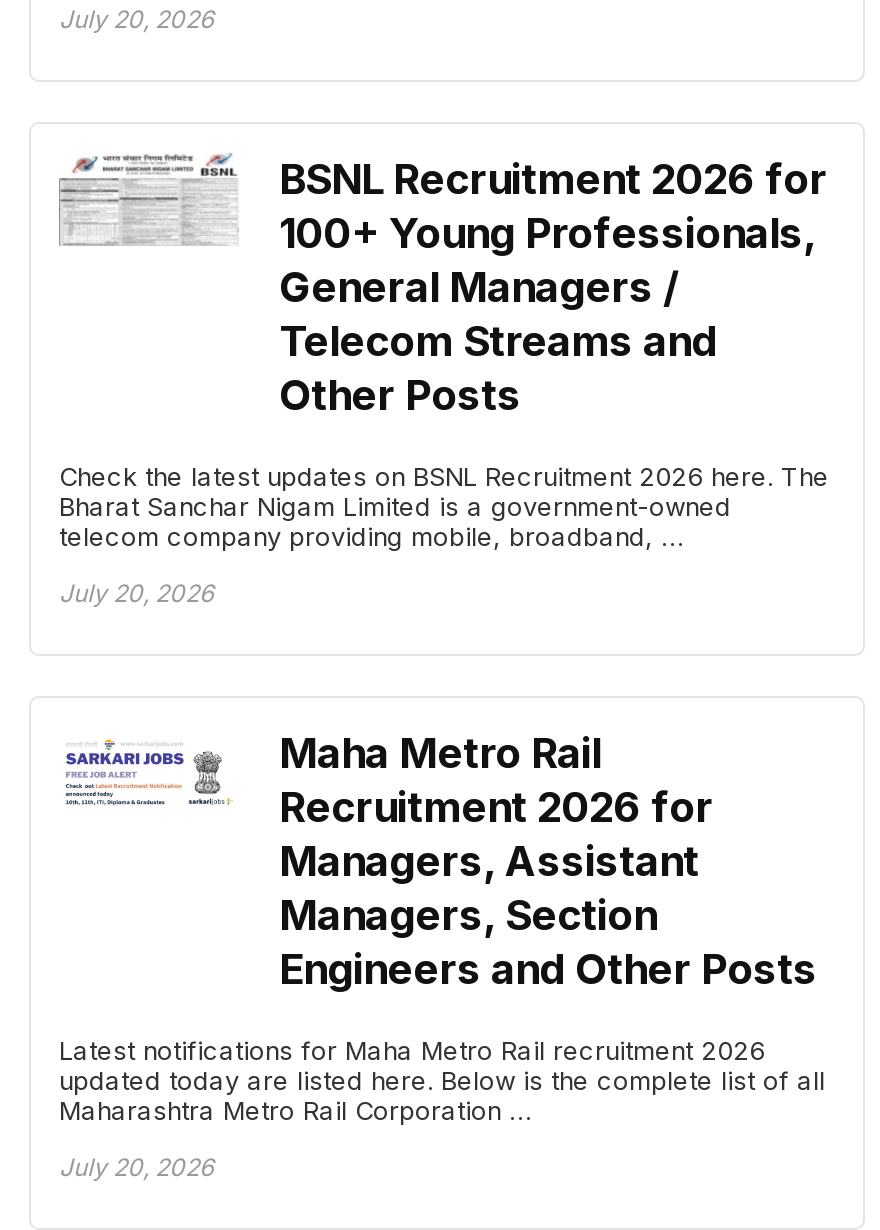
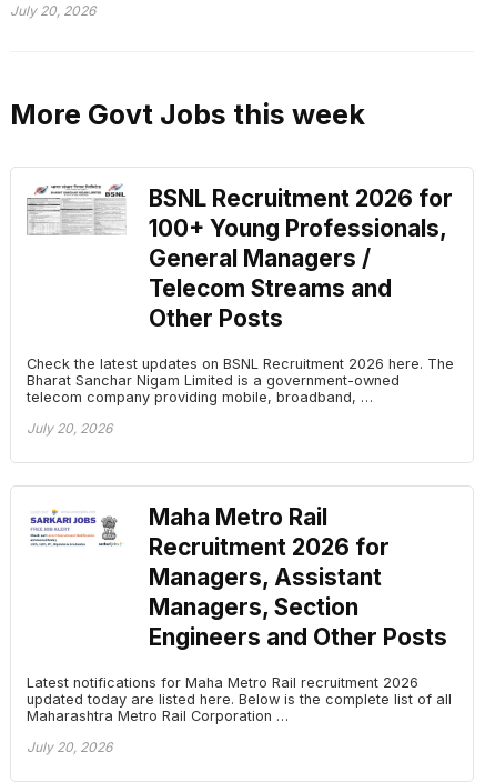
+ More Govt Jobs this week
